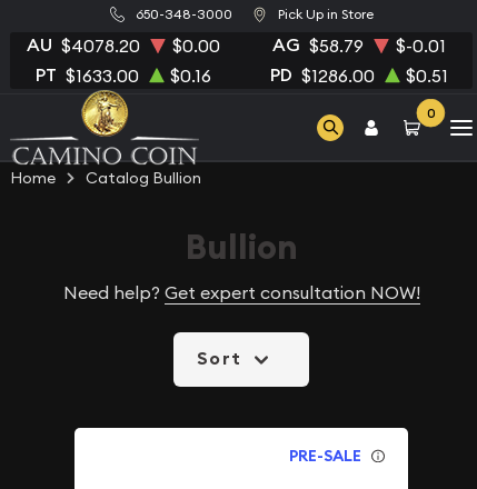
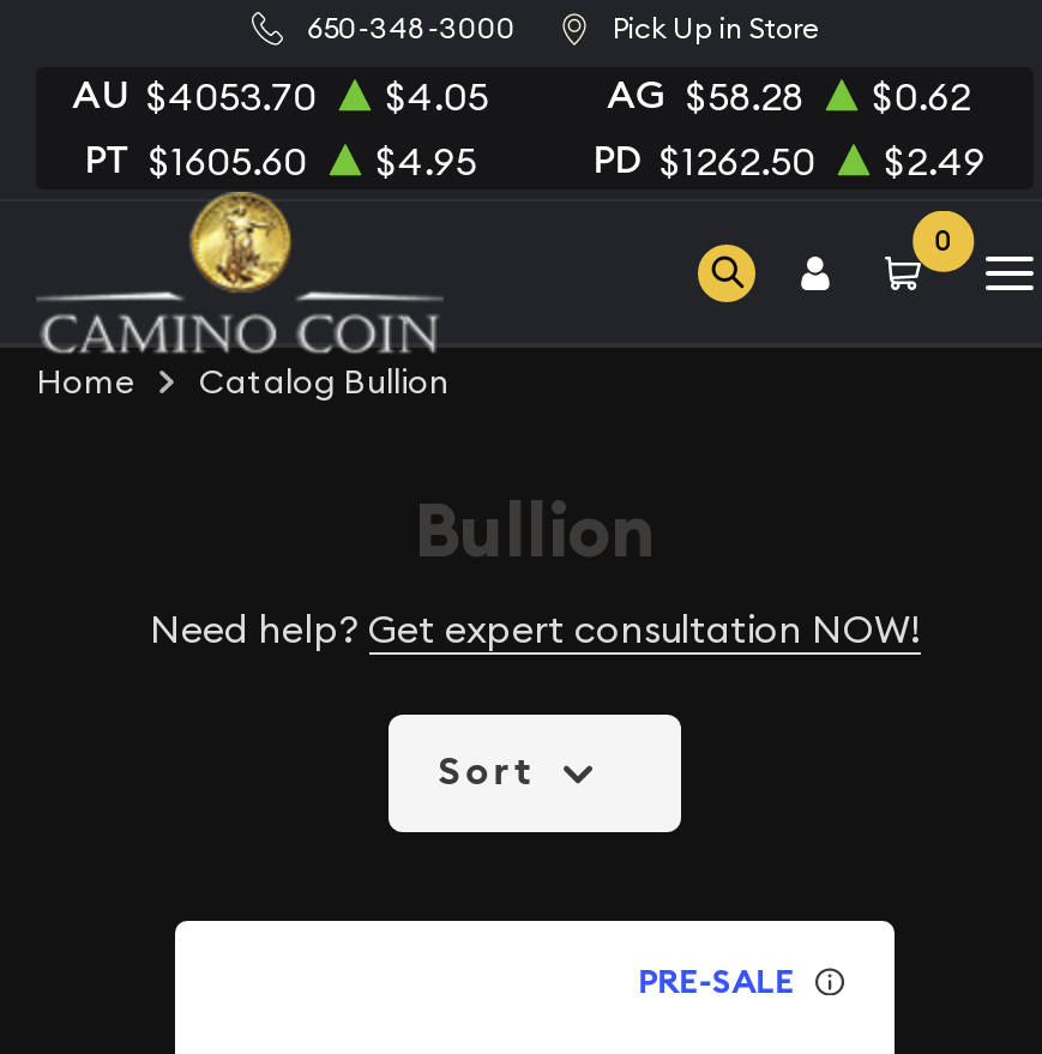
- AU $4078.20
+ AU $4053.70

- $0.00
+ $4.05

- AG $58.79
+ AG $58.28

- $-0.01
+ $0.62

- PT $1633.00
+ PT $1605.60

- $0.16
+ $4.95

- PD $1286.00
+ PD $1262.50

- $0.51
+ $2.49
